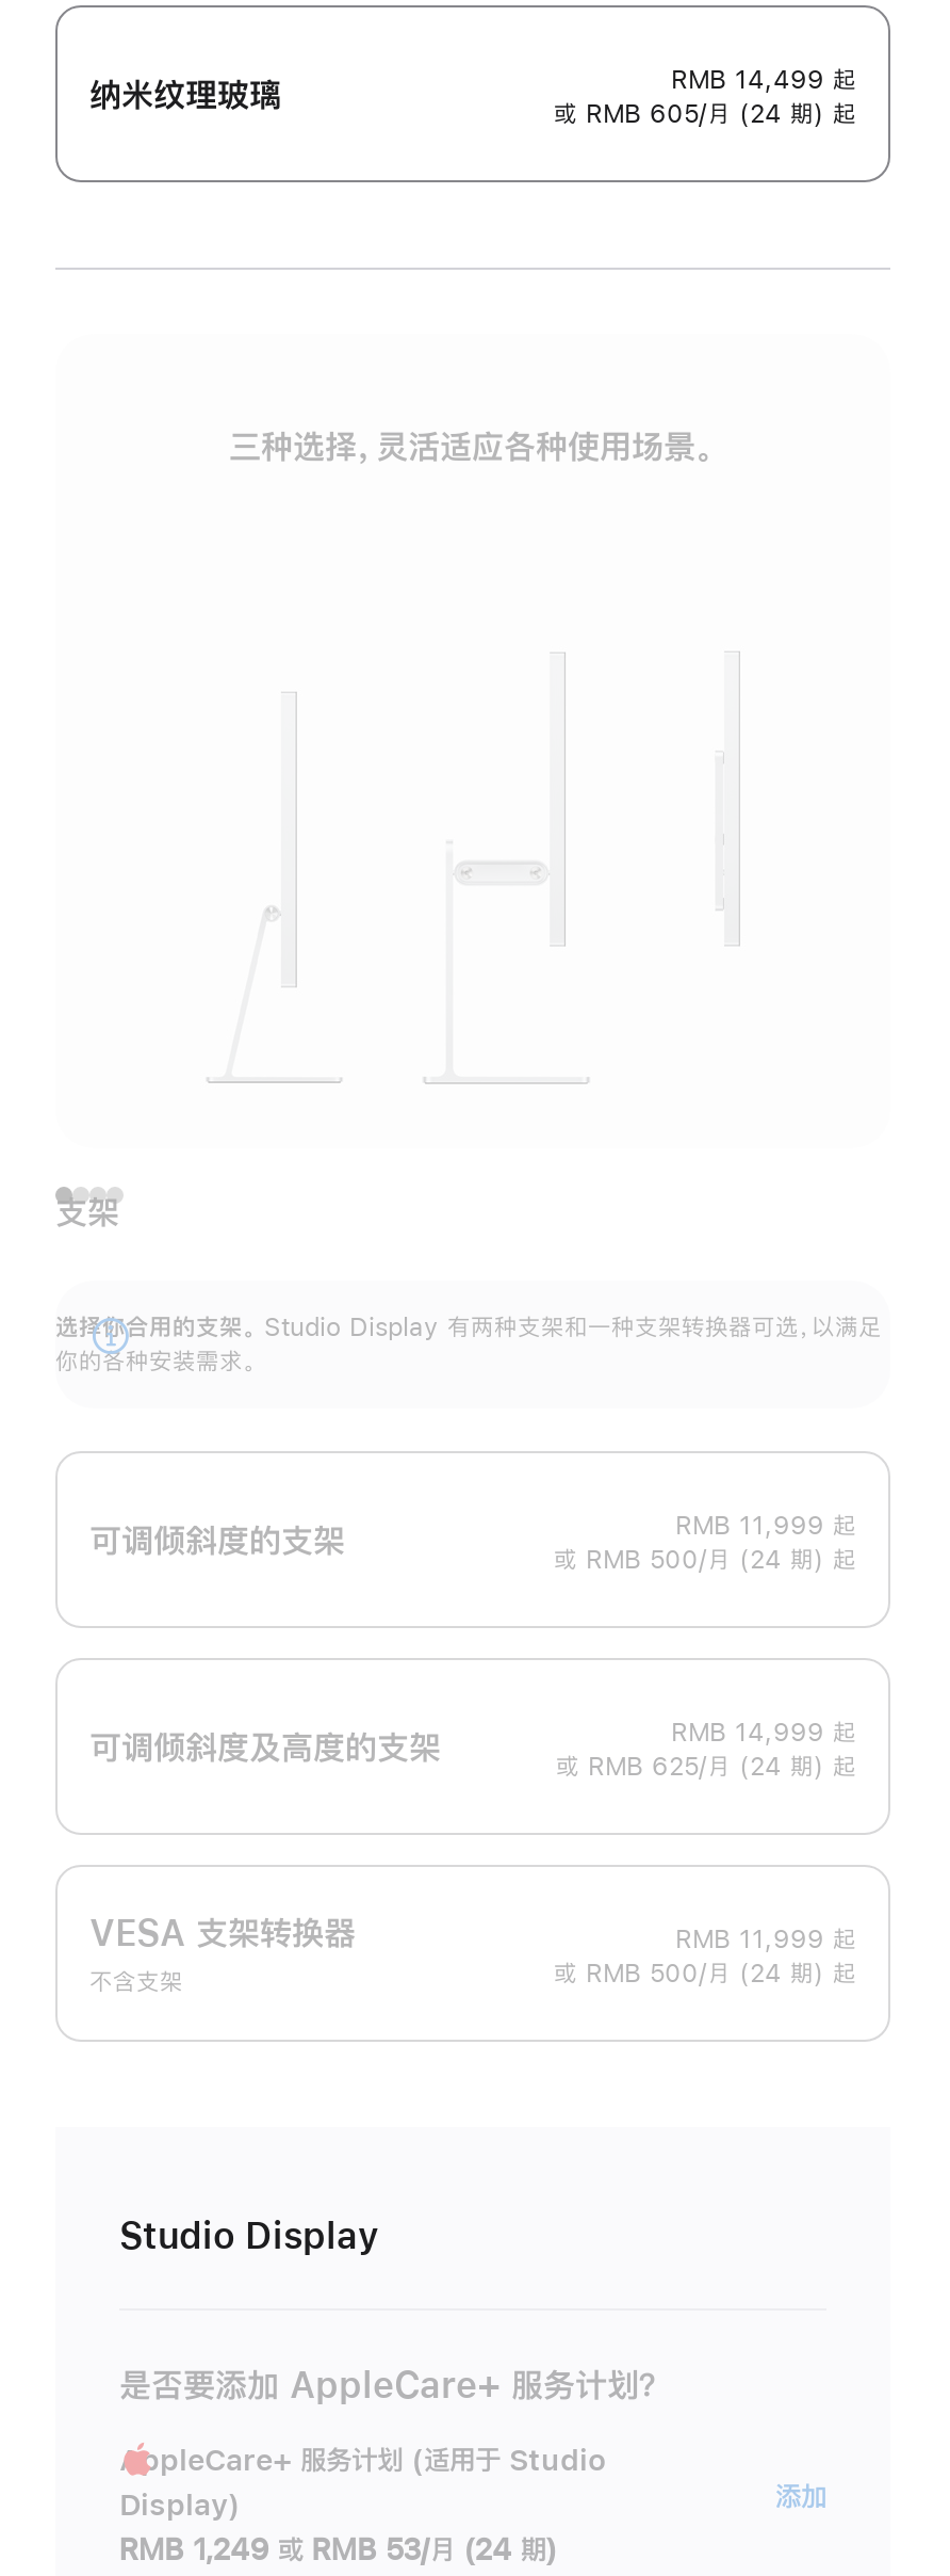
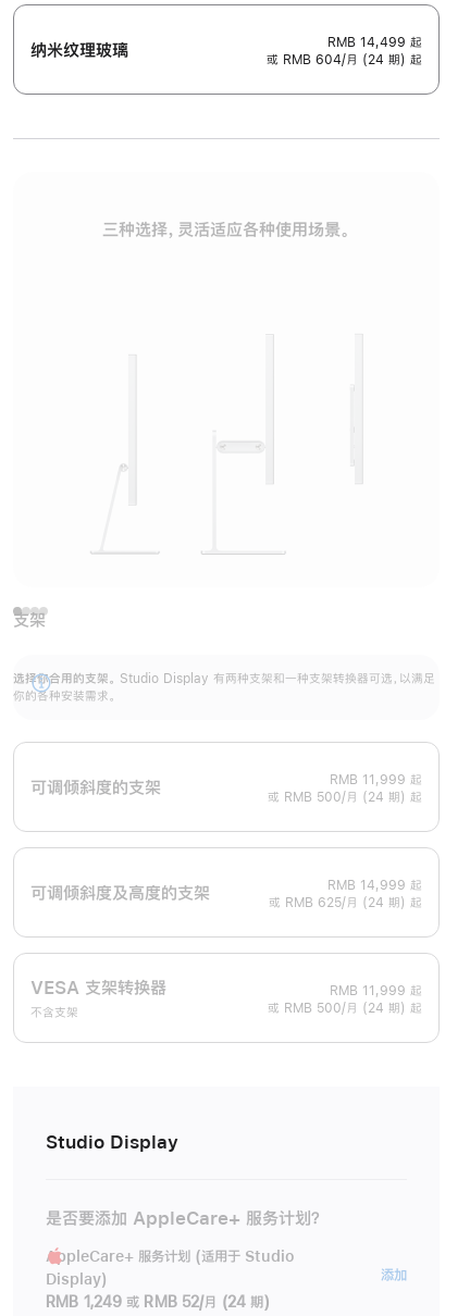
- 或 RMB 605/月 (24 期) 起
+ 或 RMB 604/月 (24 期) 起

- RMB 1,249 或 RMB 53/月 (24 期)
+ RMB 1,249 或 RMB 52/月 (24 期)
